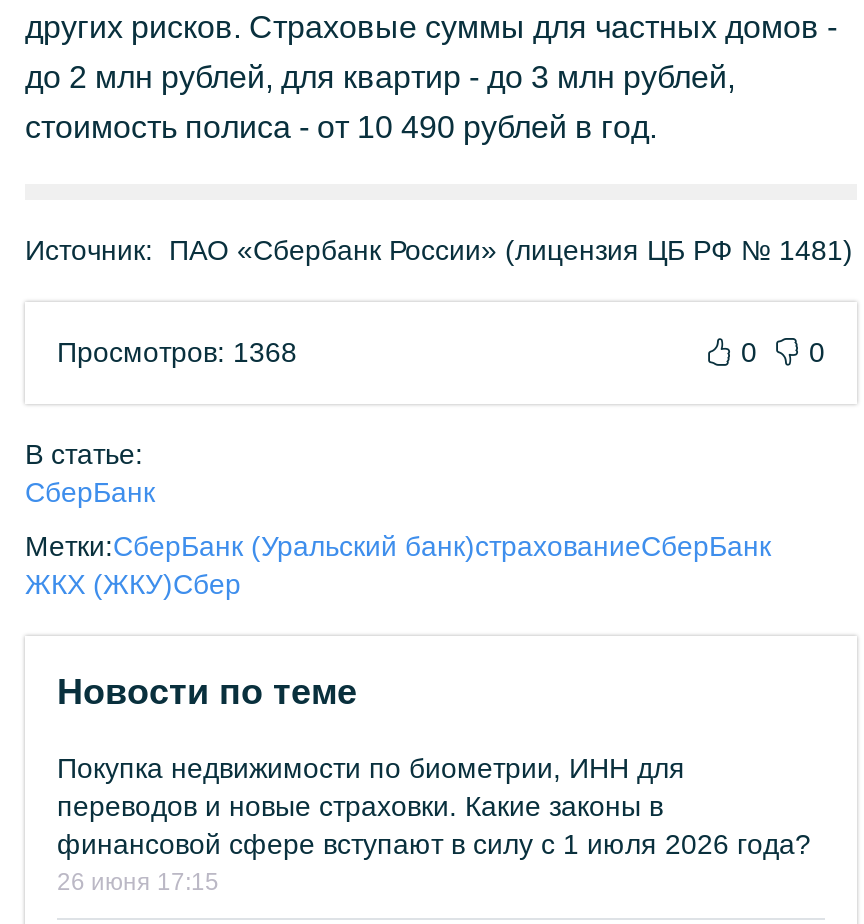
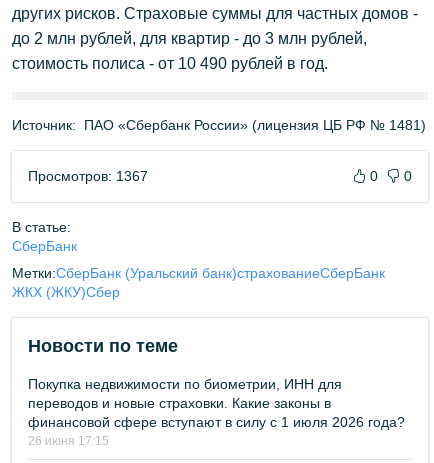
- Просмотров: 1368
+ Просмотров: 1367
